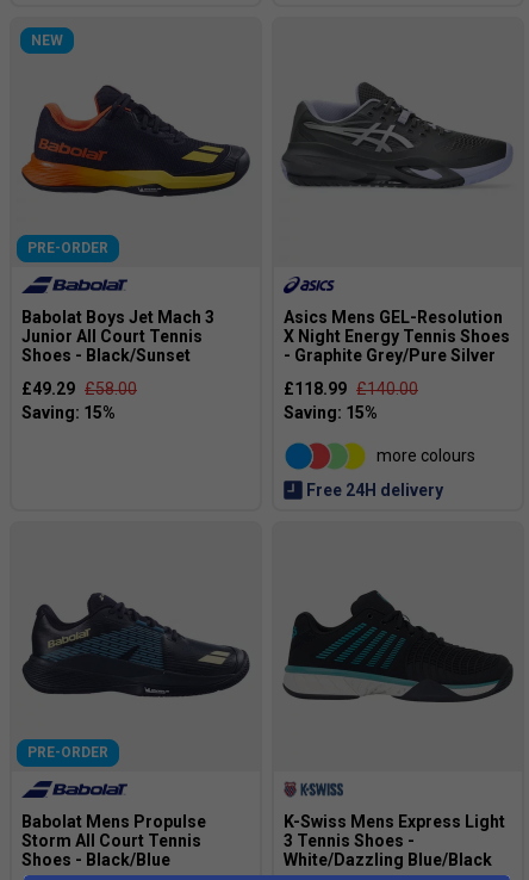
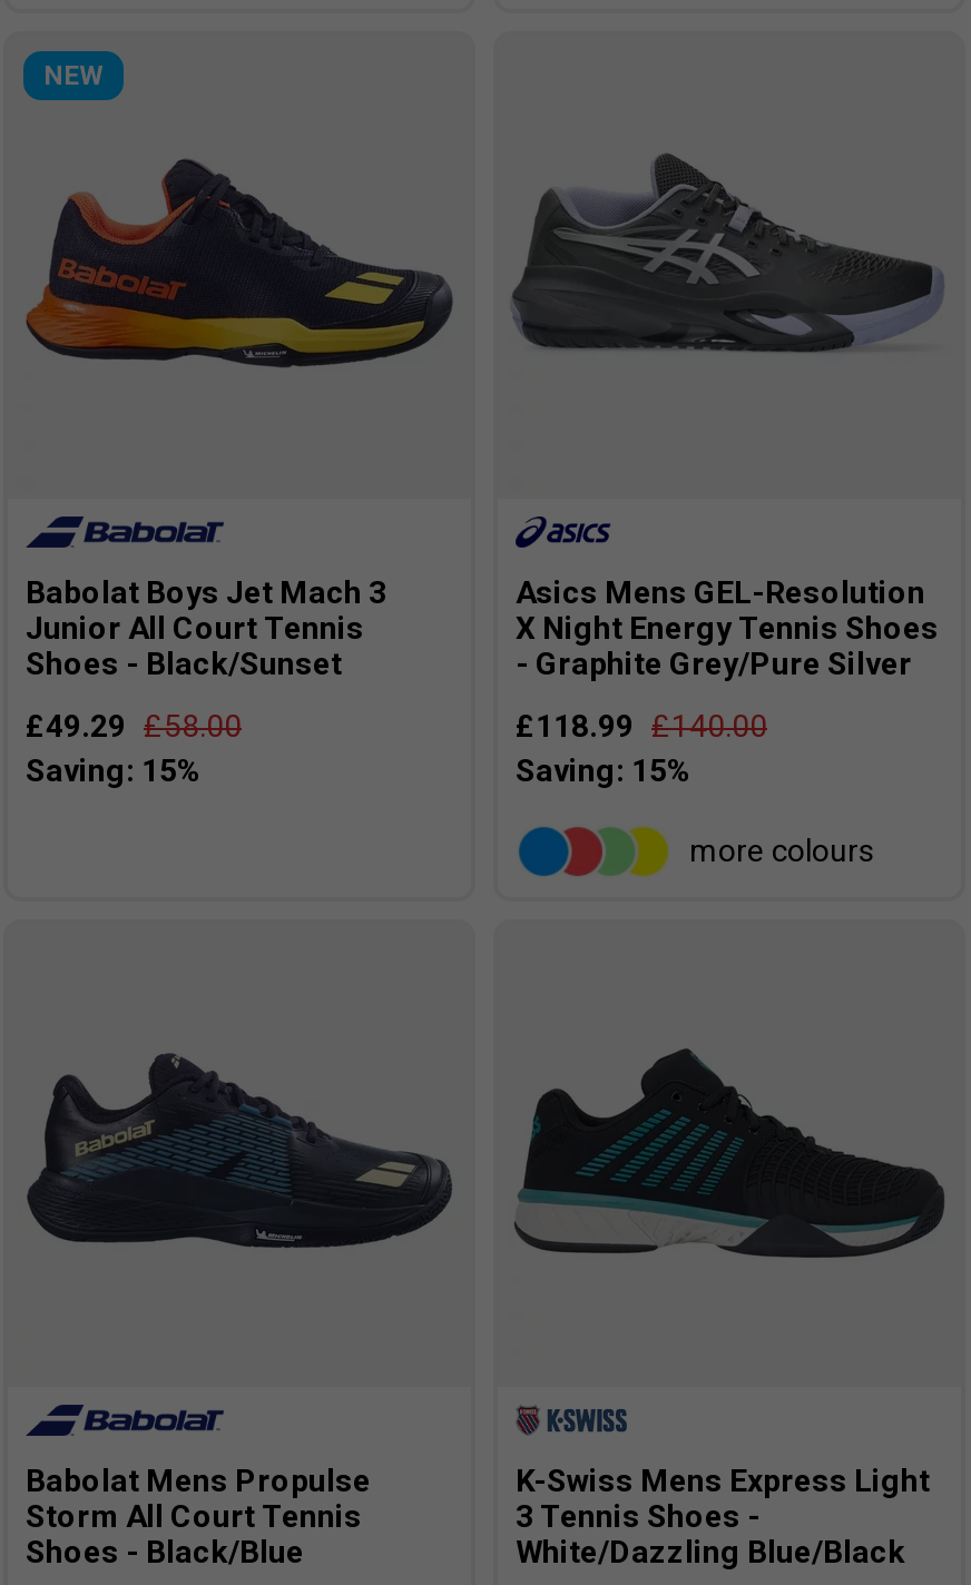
- PRE-ORDER

- Free 24H delivery

- PRE-ORDER
